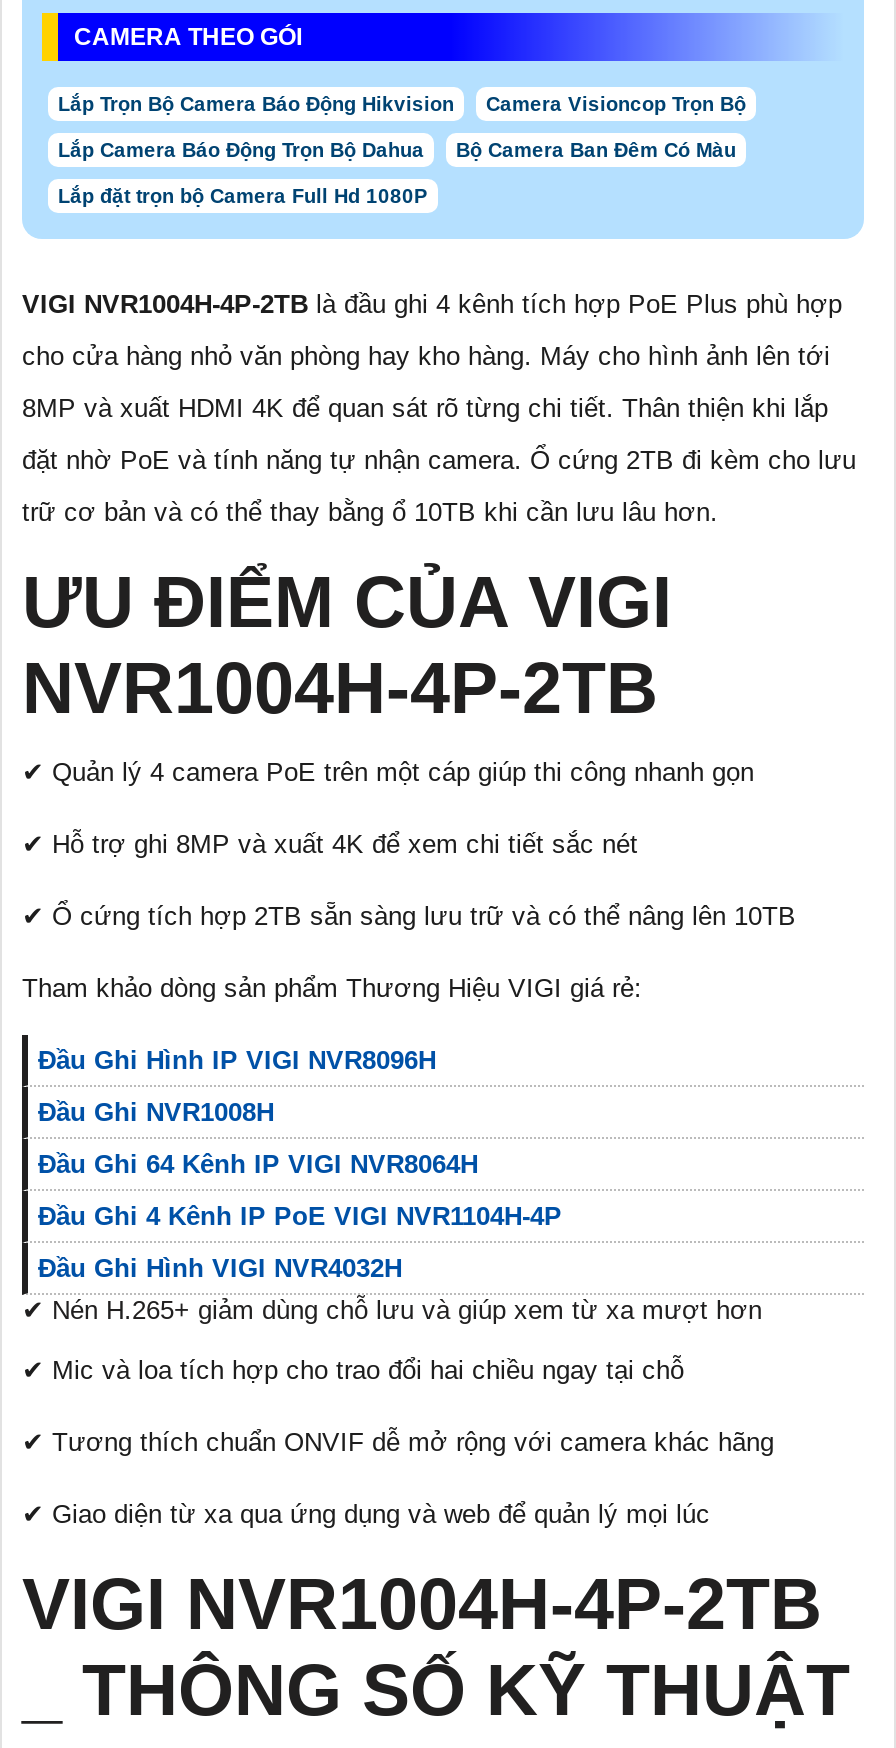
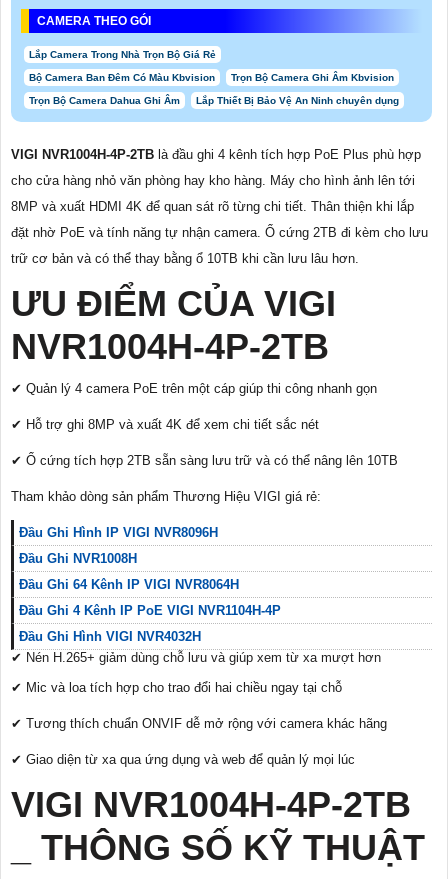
- Lắp Trọn Bộ Camera Báo Động Hikvision
- Camera Visioncop Trọn Bộ
+ Lắp Camera Trong Nhà Trọn Bộ Giá Rẻ

- Lắp Camera Báo Động Trọn Bộ Dahua
- Bộ Camera Ban Đêm Có Màu
+ Bộ Camera Ban Đêm Có Màu Kbvision
+ Trọn Bộ Camera Ghi Âm Kbvision

- Lắp đặt trọn bộ Camera Full Hd 1080P
+ Trọn Bộ Camera Dahua Ghi Âm
+ Lắp Thiết Bị Bảo Vệ An Ninh chuyên dụng
